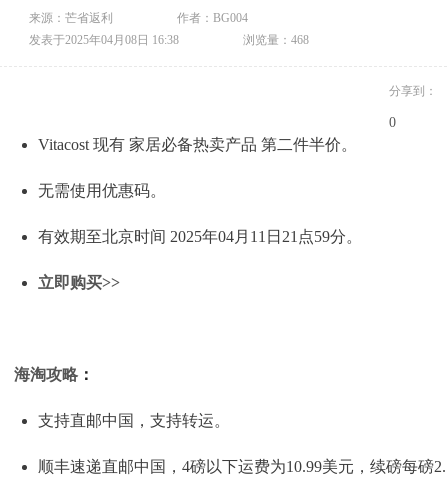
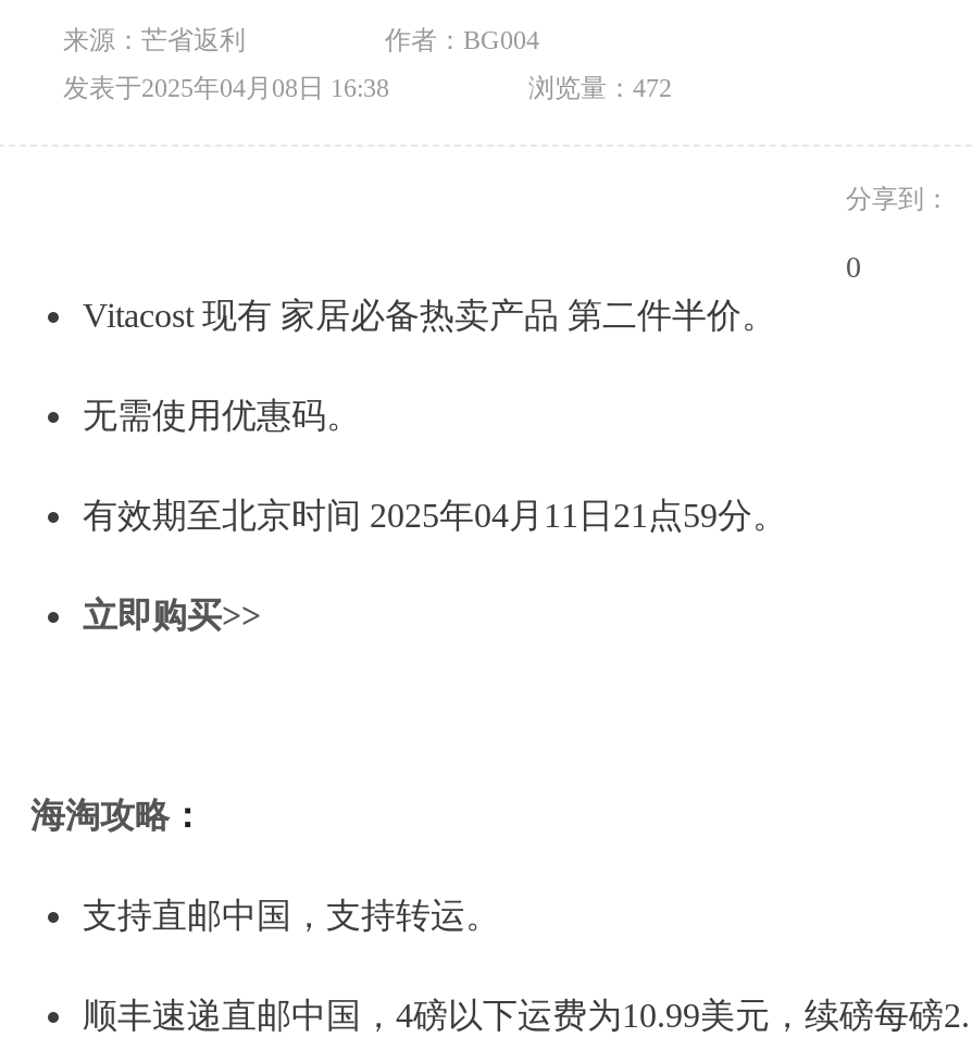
- 浏览量：468
+ 浏览量：472
